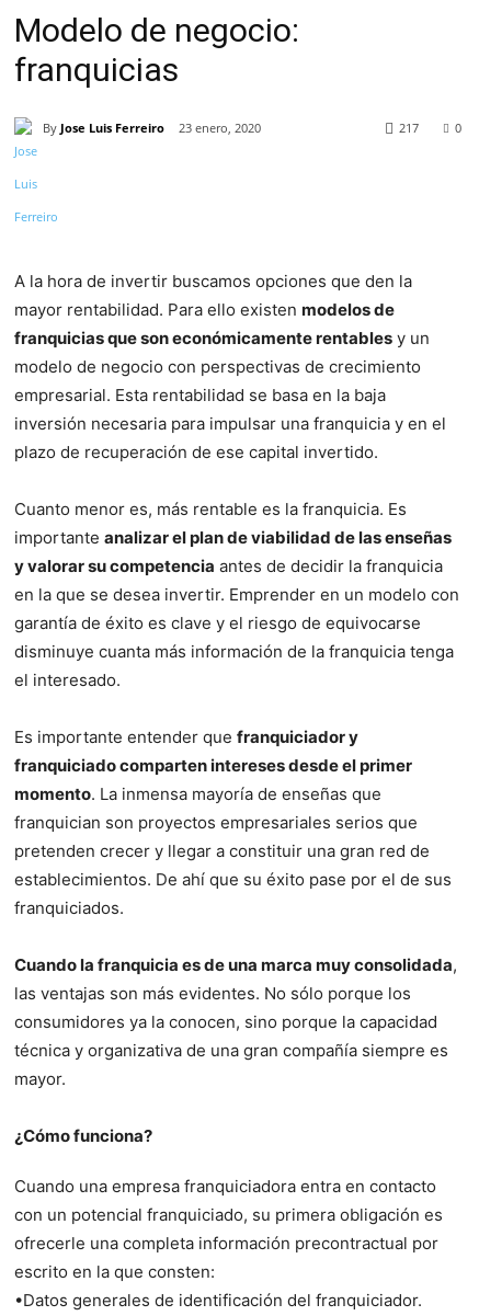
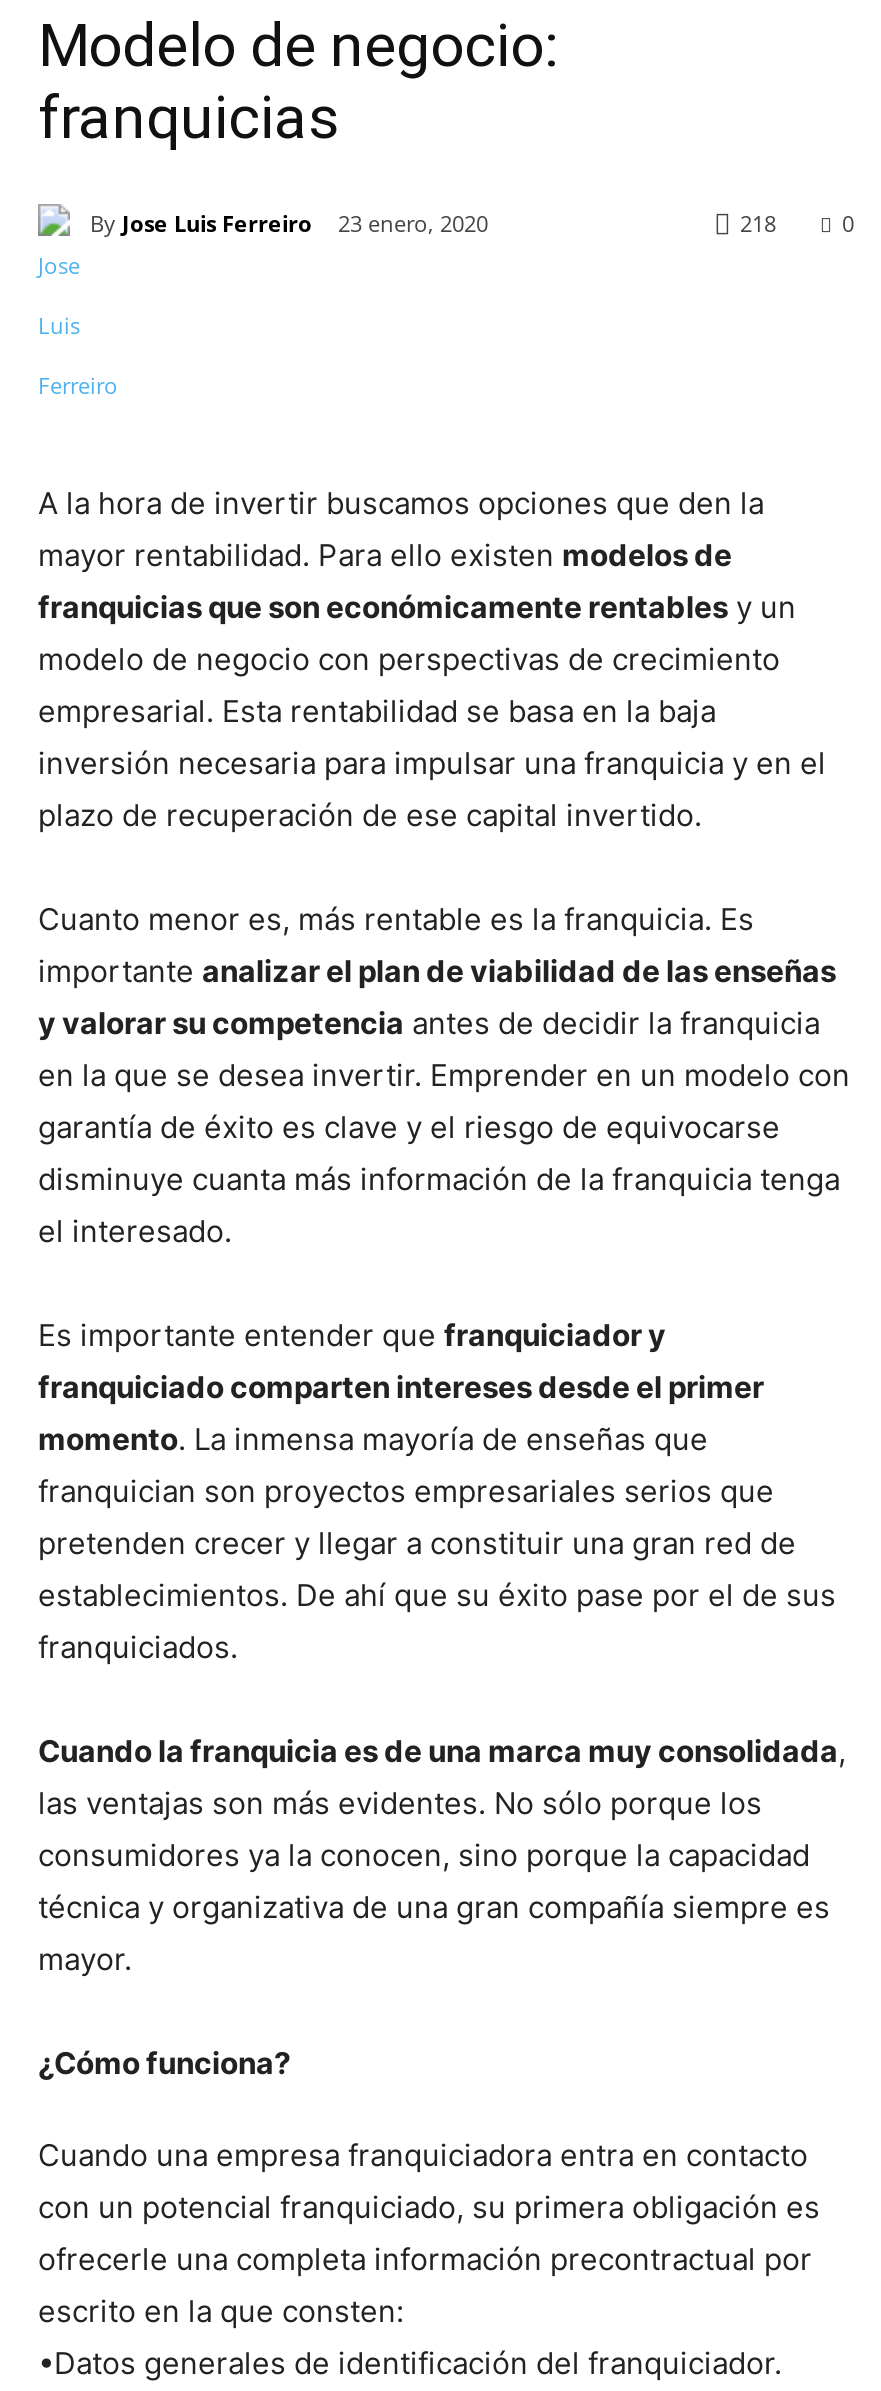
- 217
+ 218
